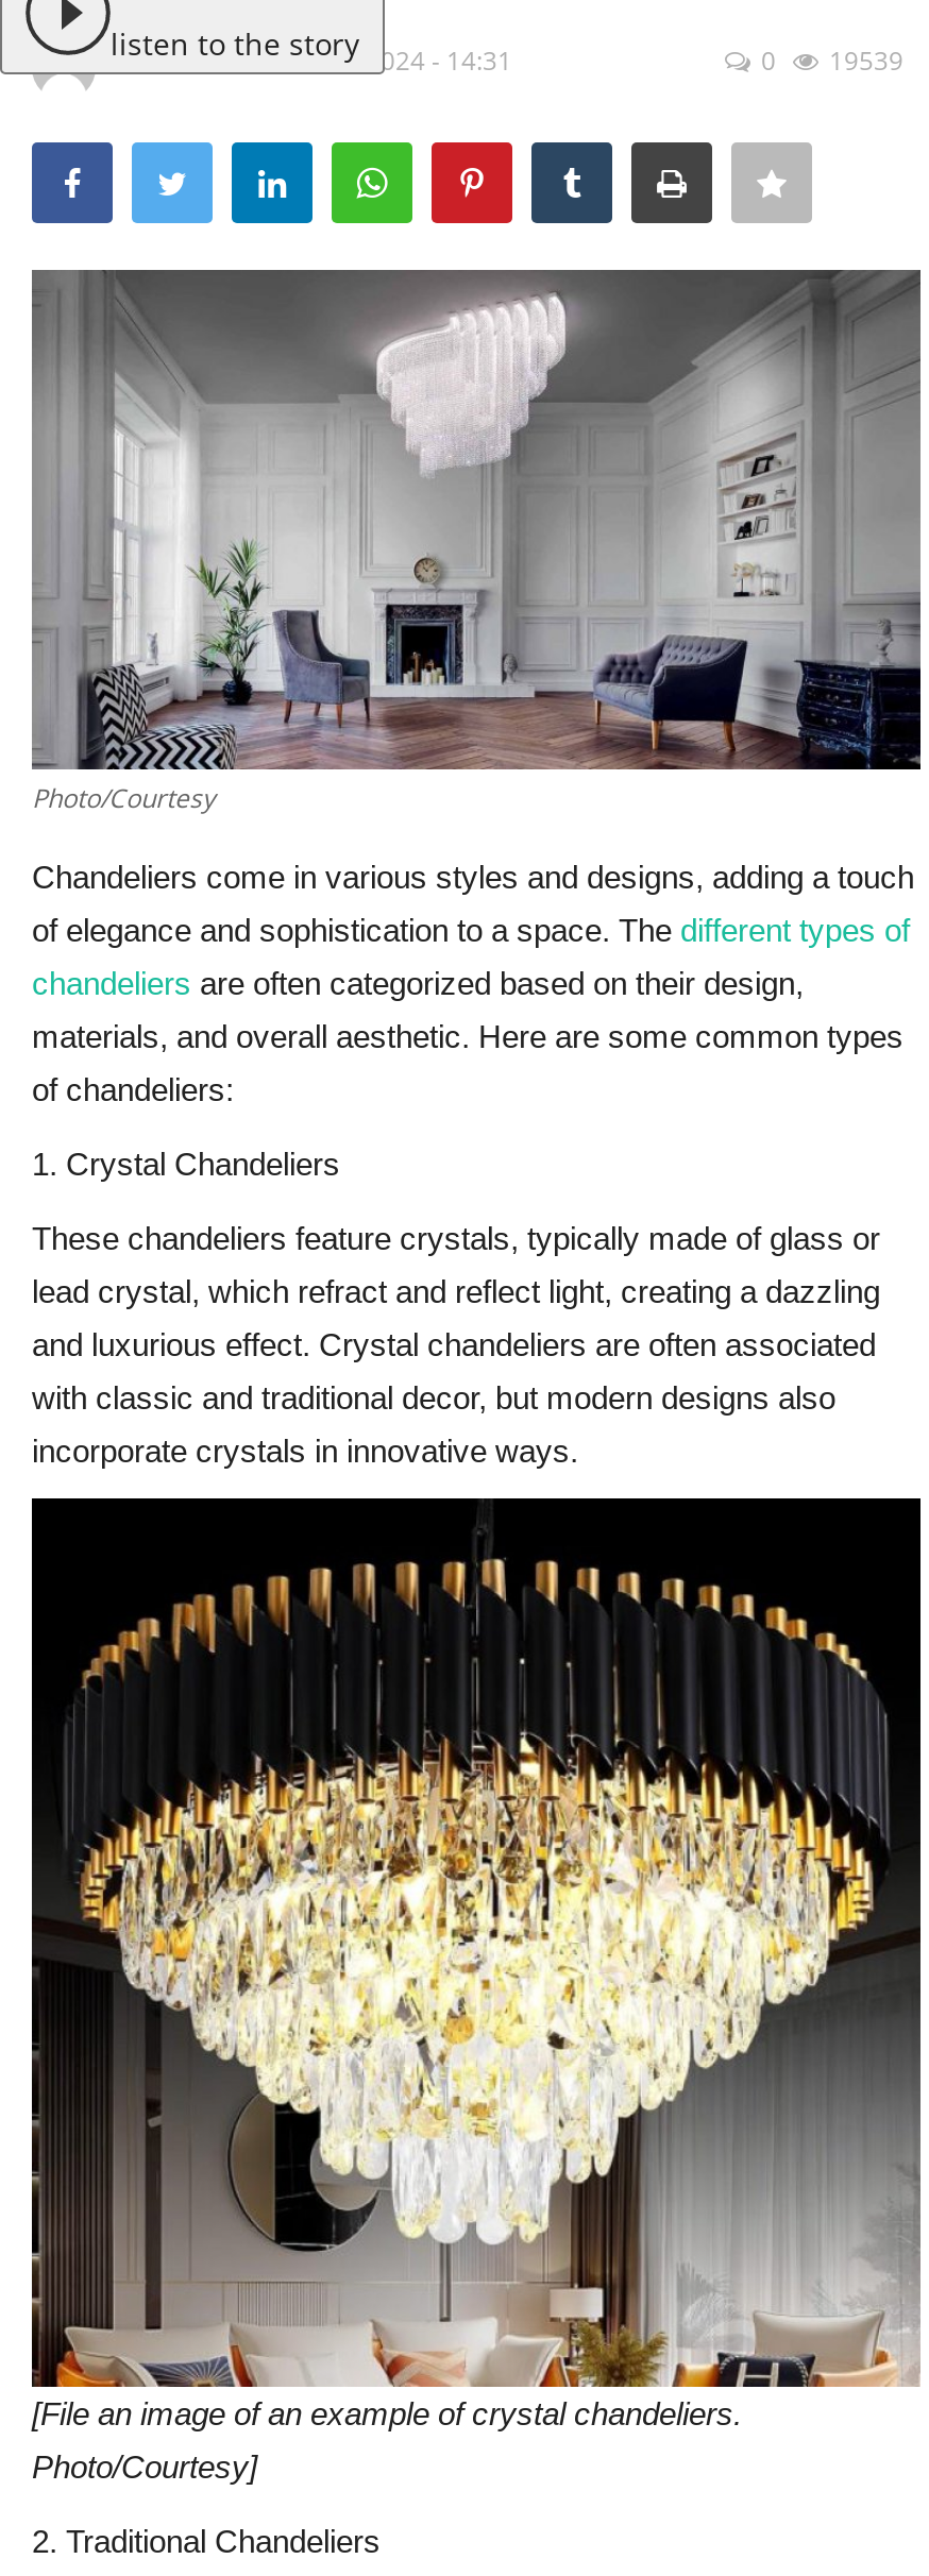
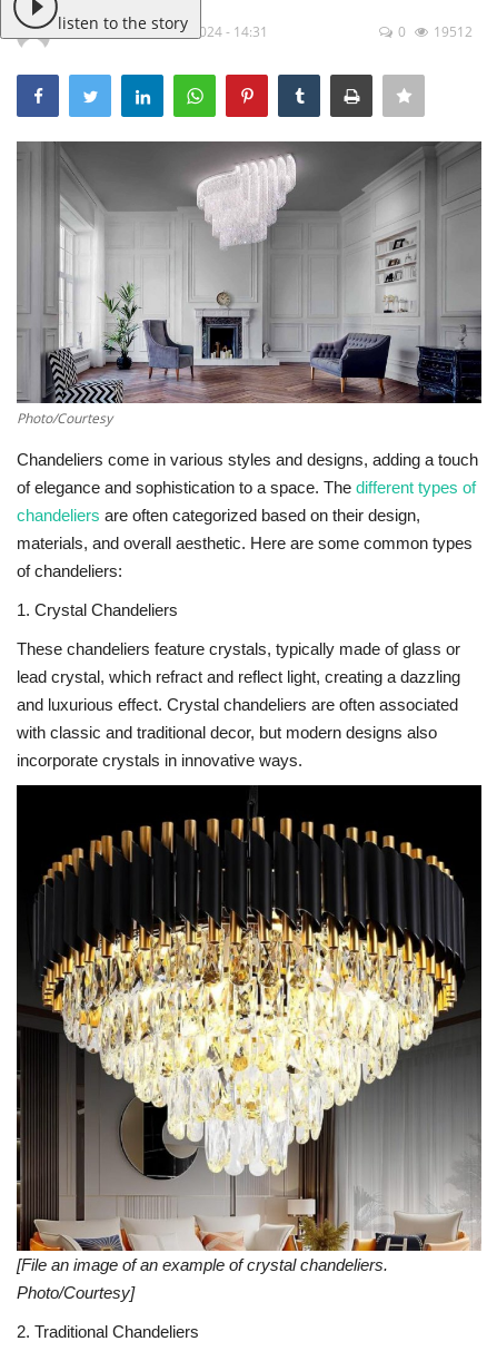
- 0 19539
+ 0 19512
